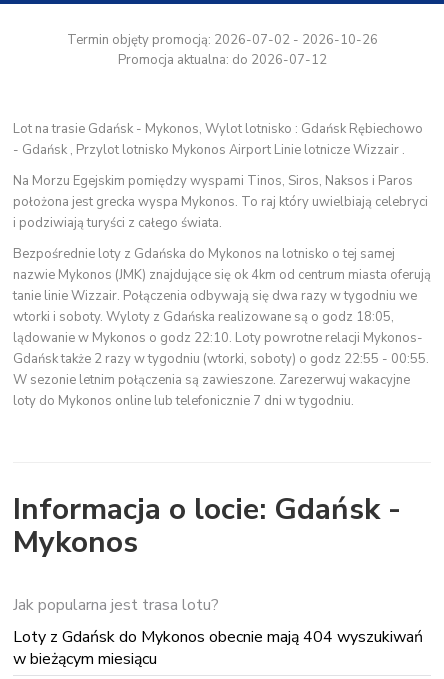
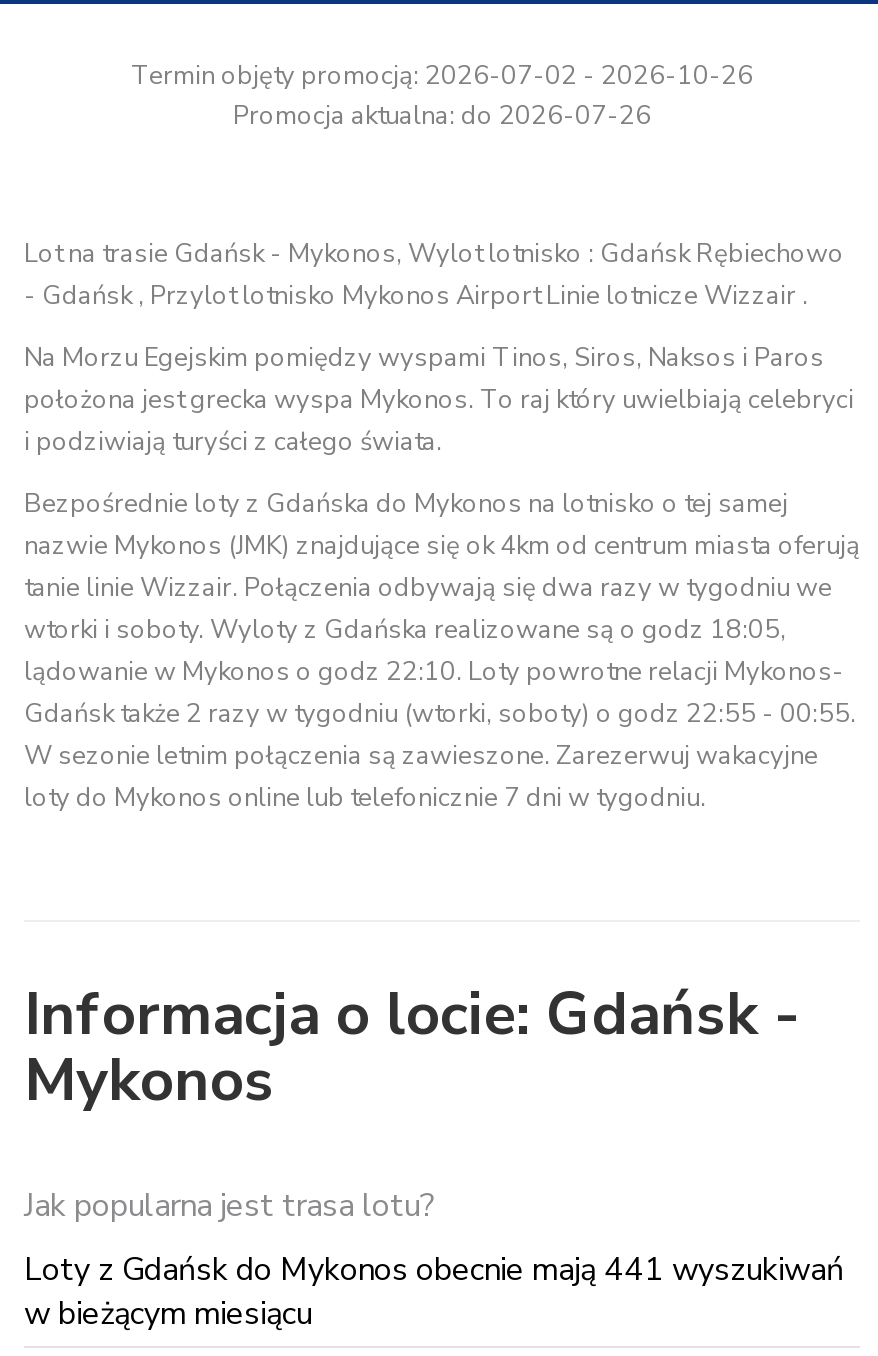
- Promocja aktualna: do 2026-07-12
+ Promocja aktualna: do 2026-07-26

- Loty z Gdańsk do Mykonos obecnie mają 404 wyszukiwań
+ Loty z Gdańsk do Mykonos obecnie mają 441 wyszukiwań
